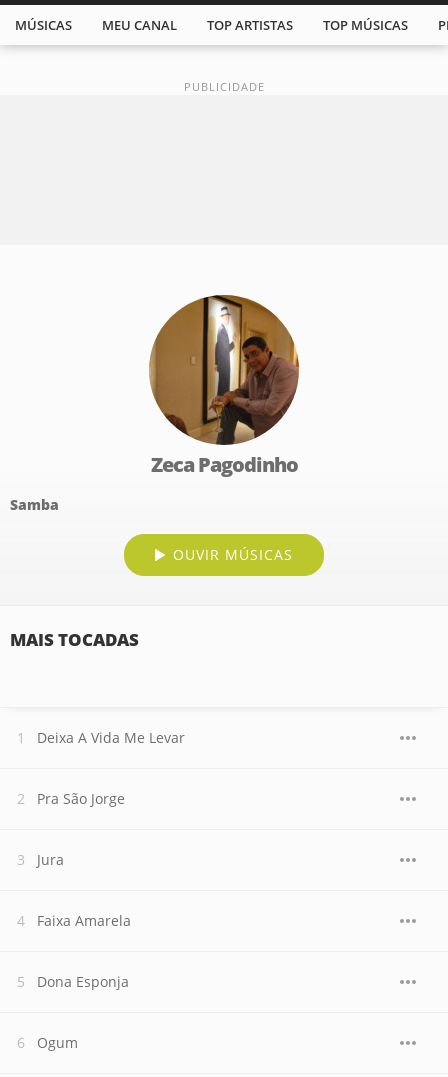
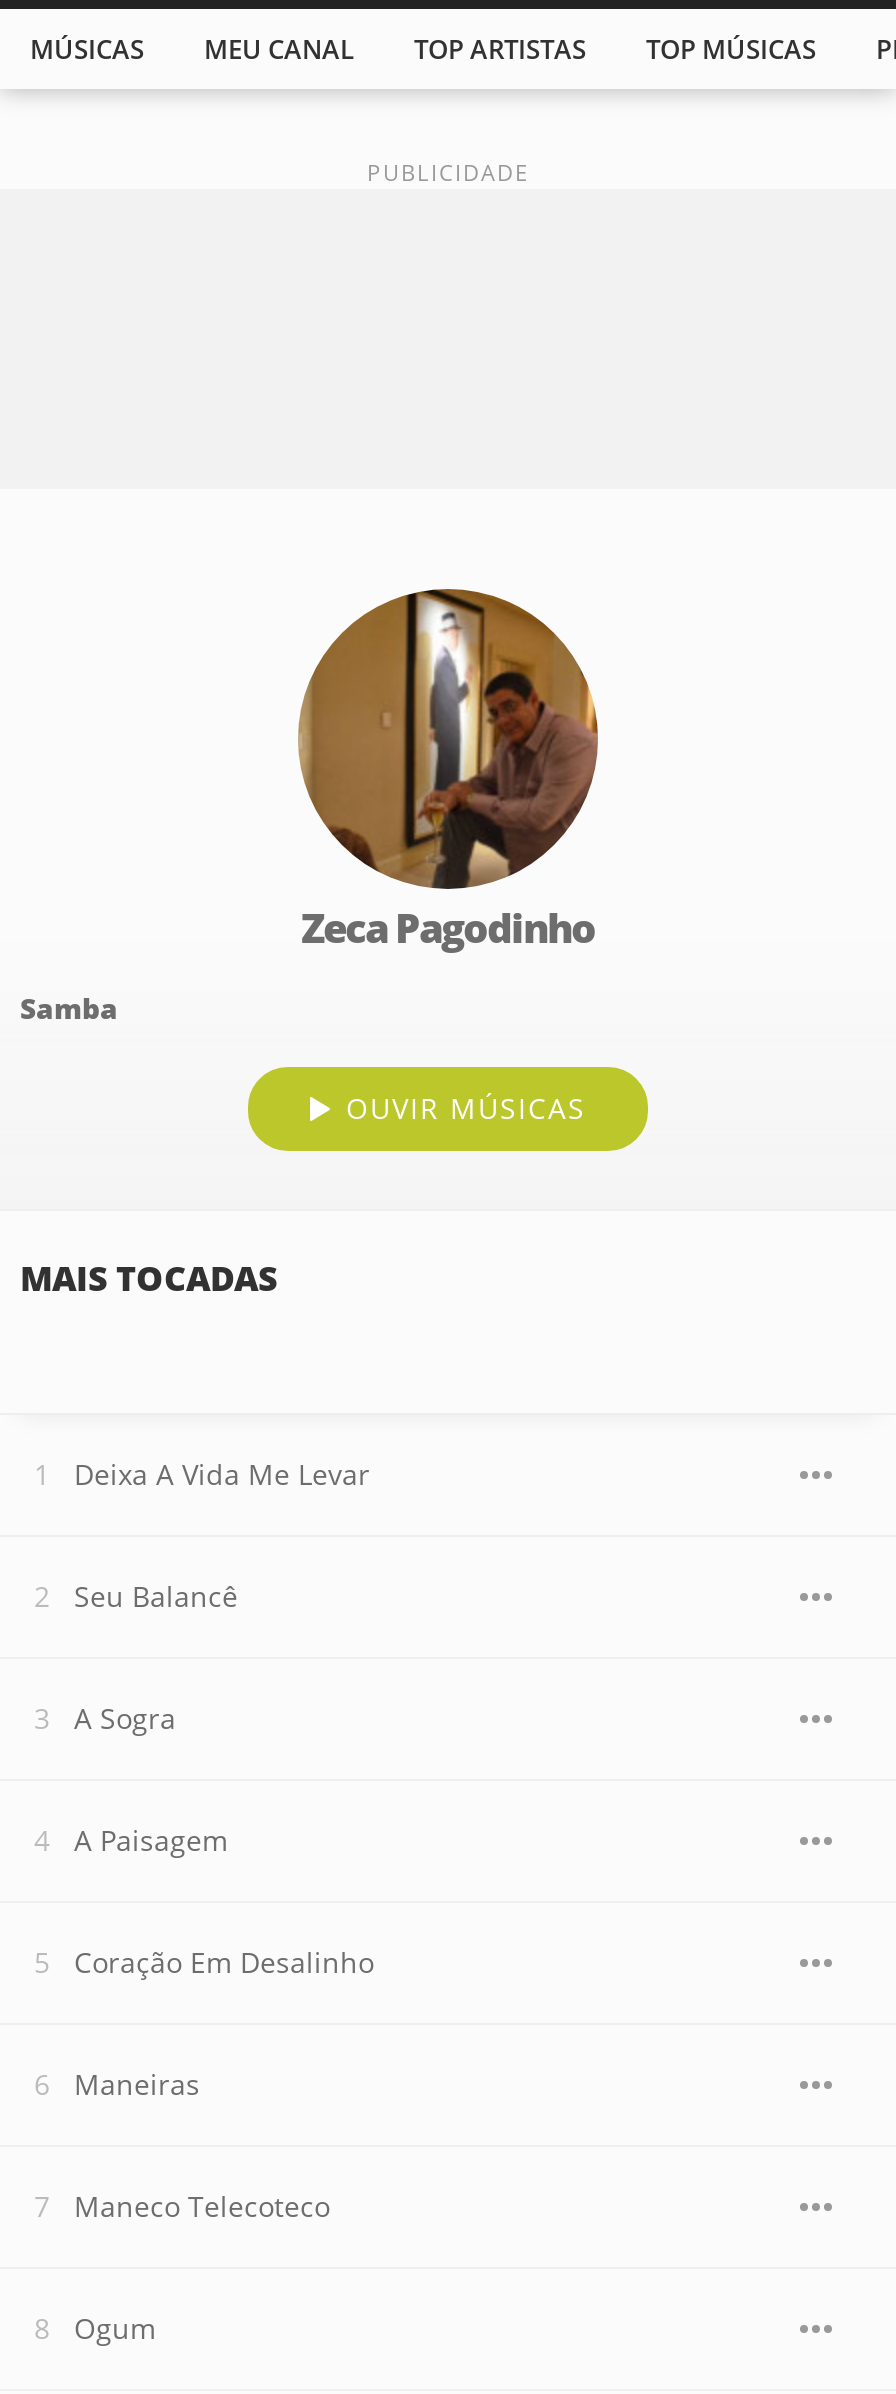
- Pra São Jorge
- Jura
- Faixa Amarela
- Dona Esponja
+ Seu Balancê
+ A Sogra
+ A Paisagem
+ Coração Em Desalinho
+ Maneiras
+ Maneco Telecoteco
